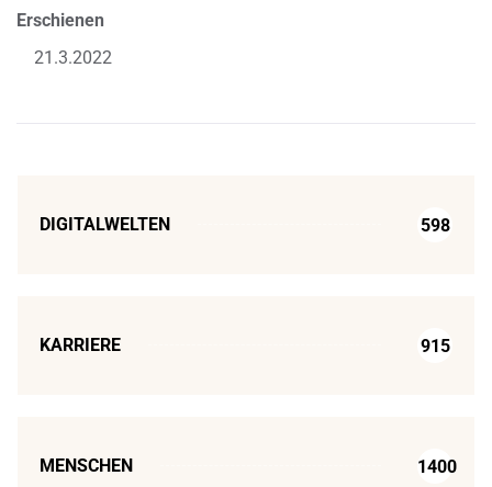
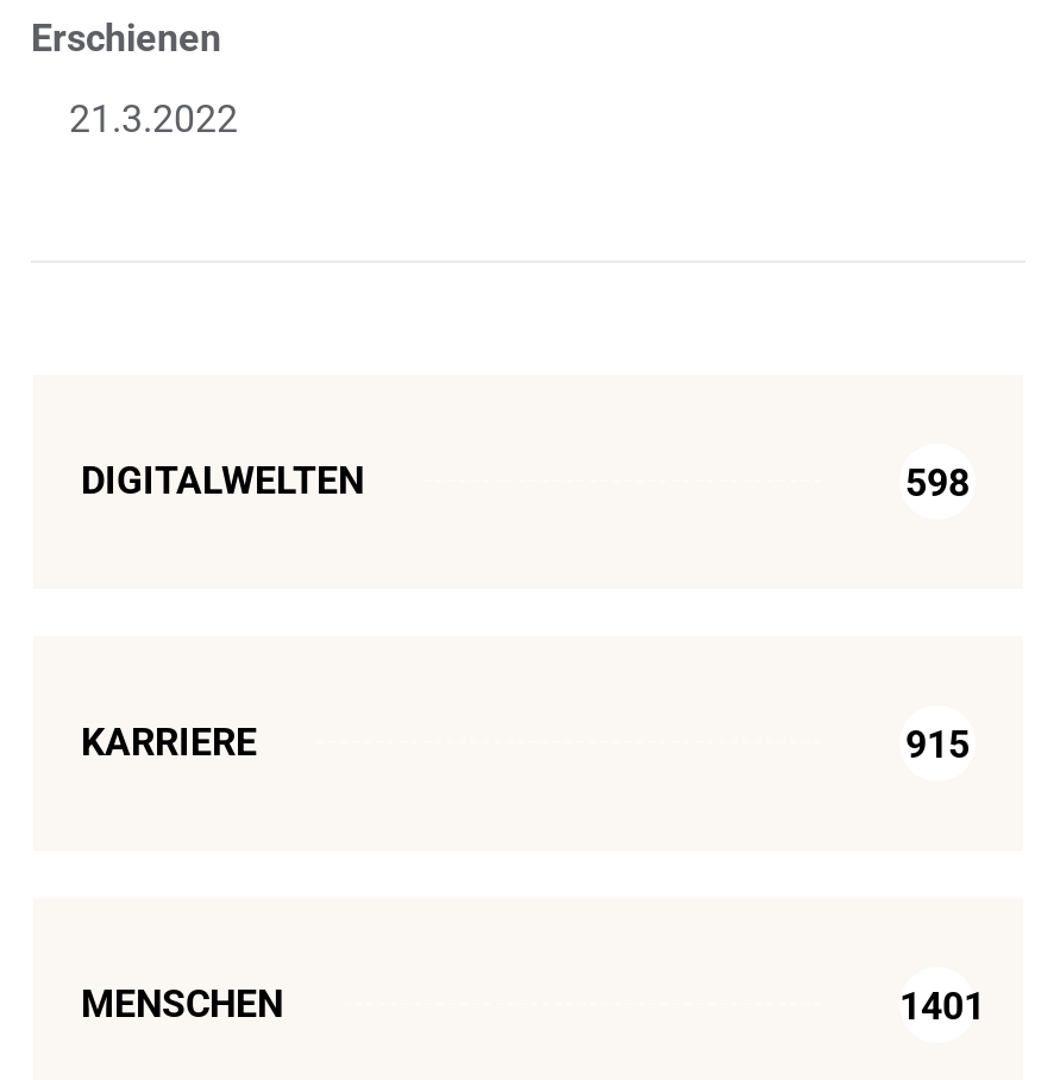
- 1400
+ 1401
